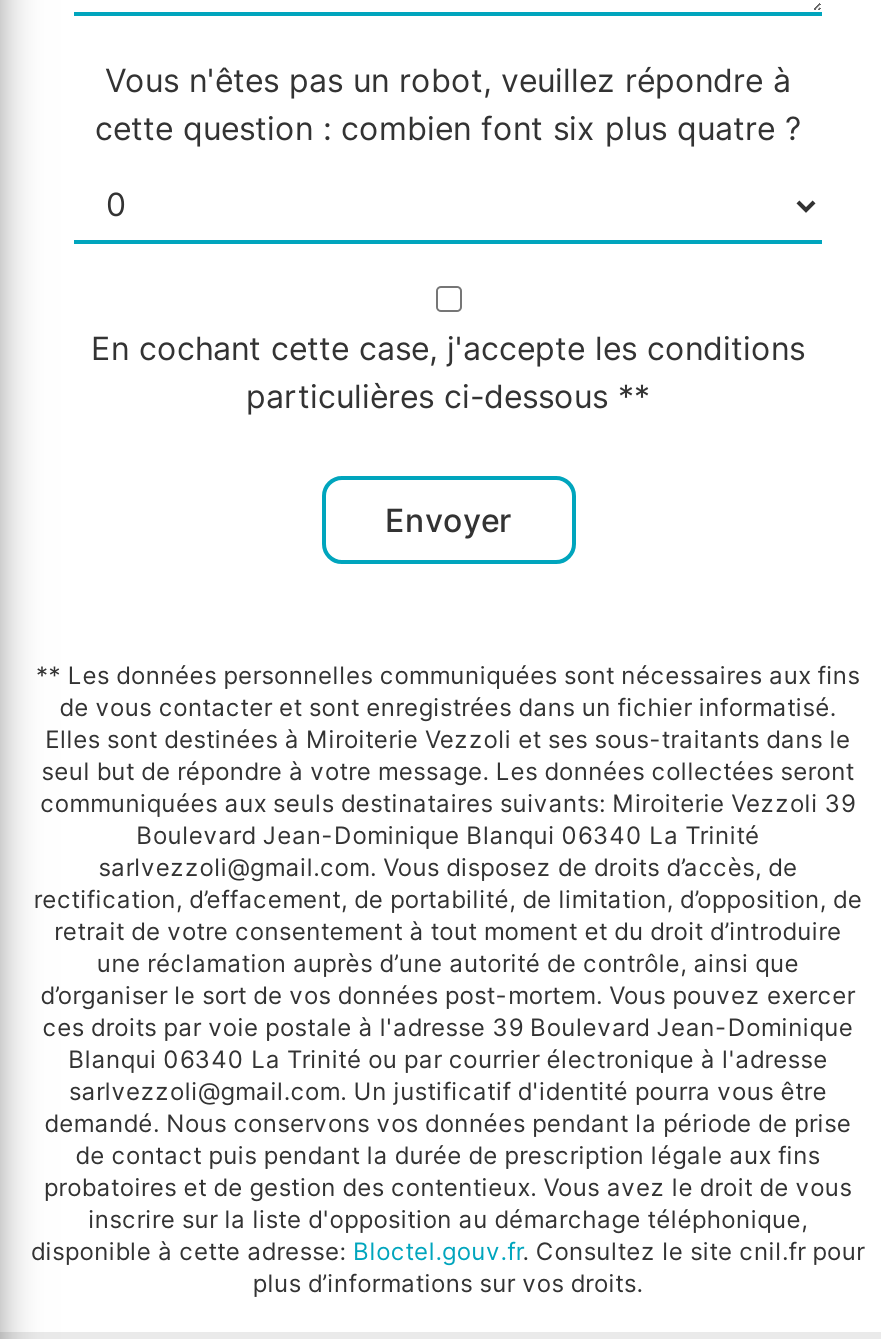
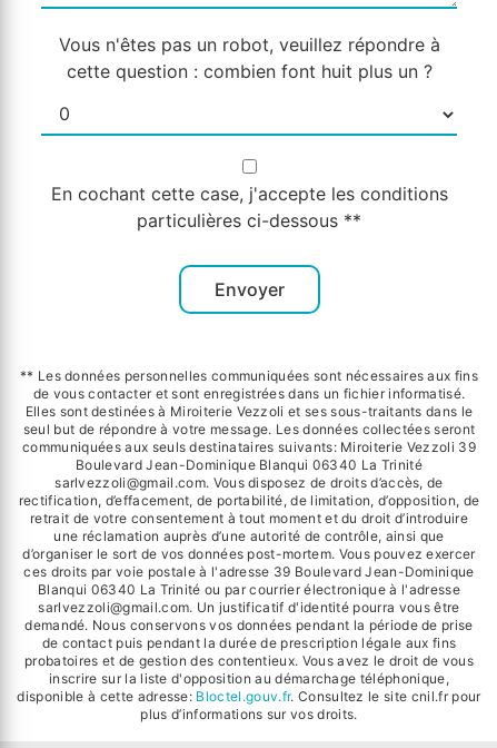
- cette question : combien font six plus quatre ?
+ cette question : combien font huit plus un ?
